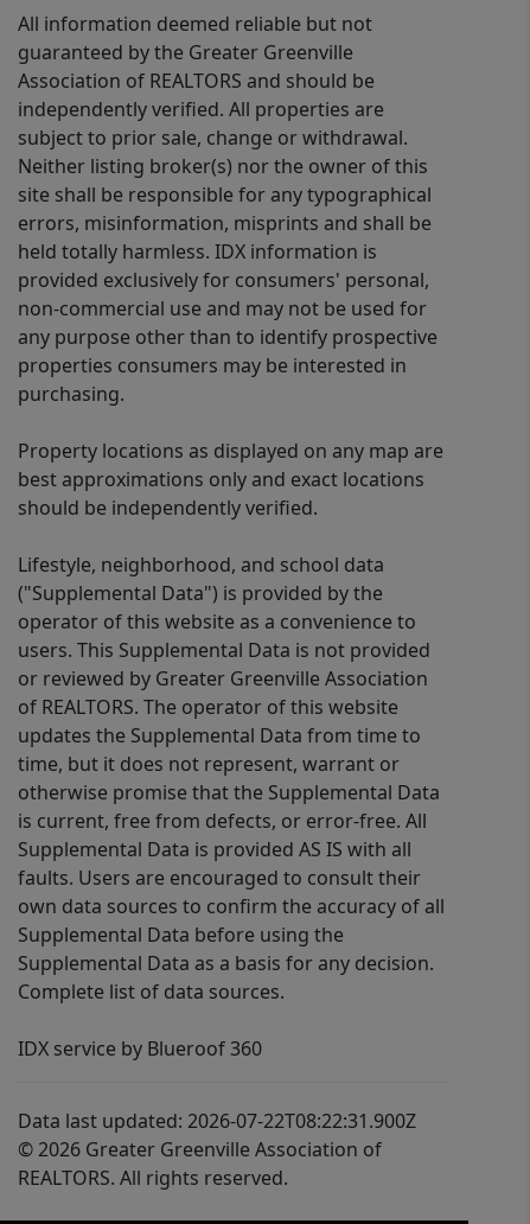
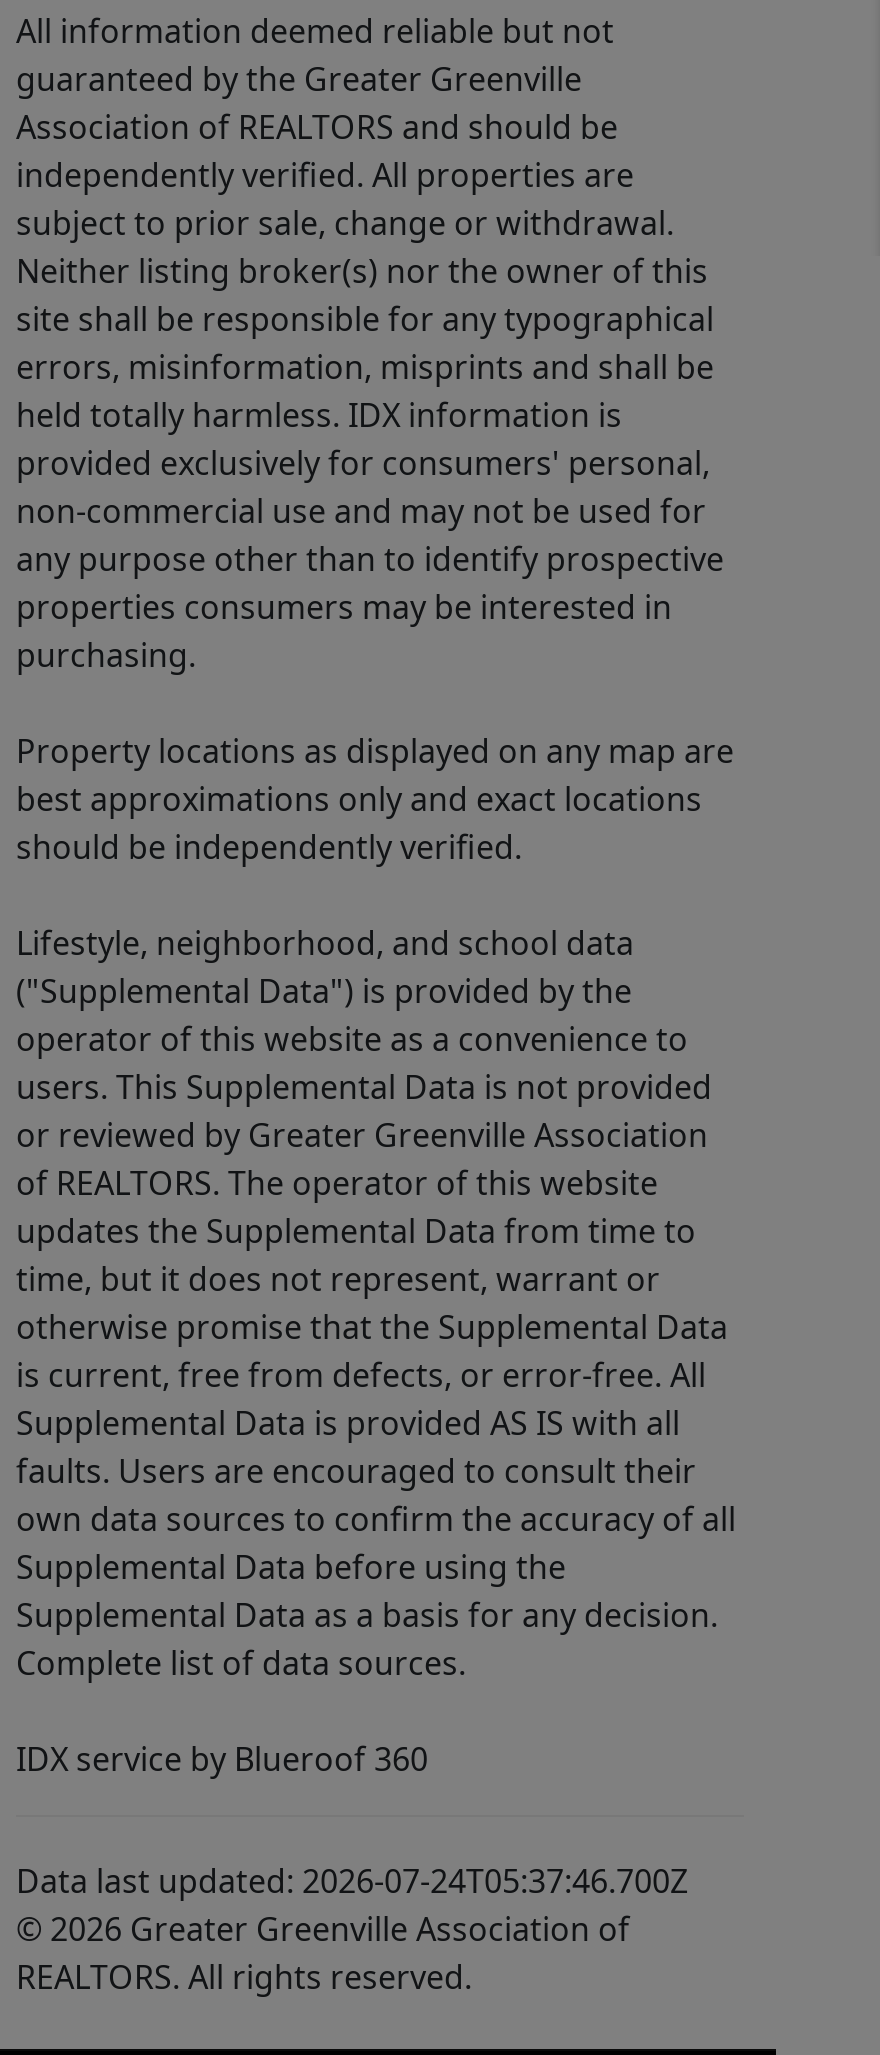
- Data last updated: 2026-07-22T08:22:31.900Z
+ Data last updated: 2026-07-24T05:37:46.700Z
